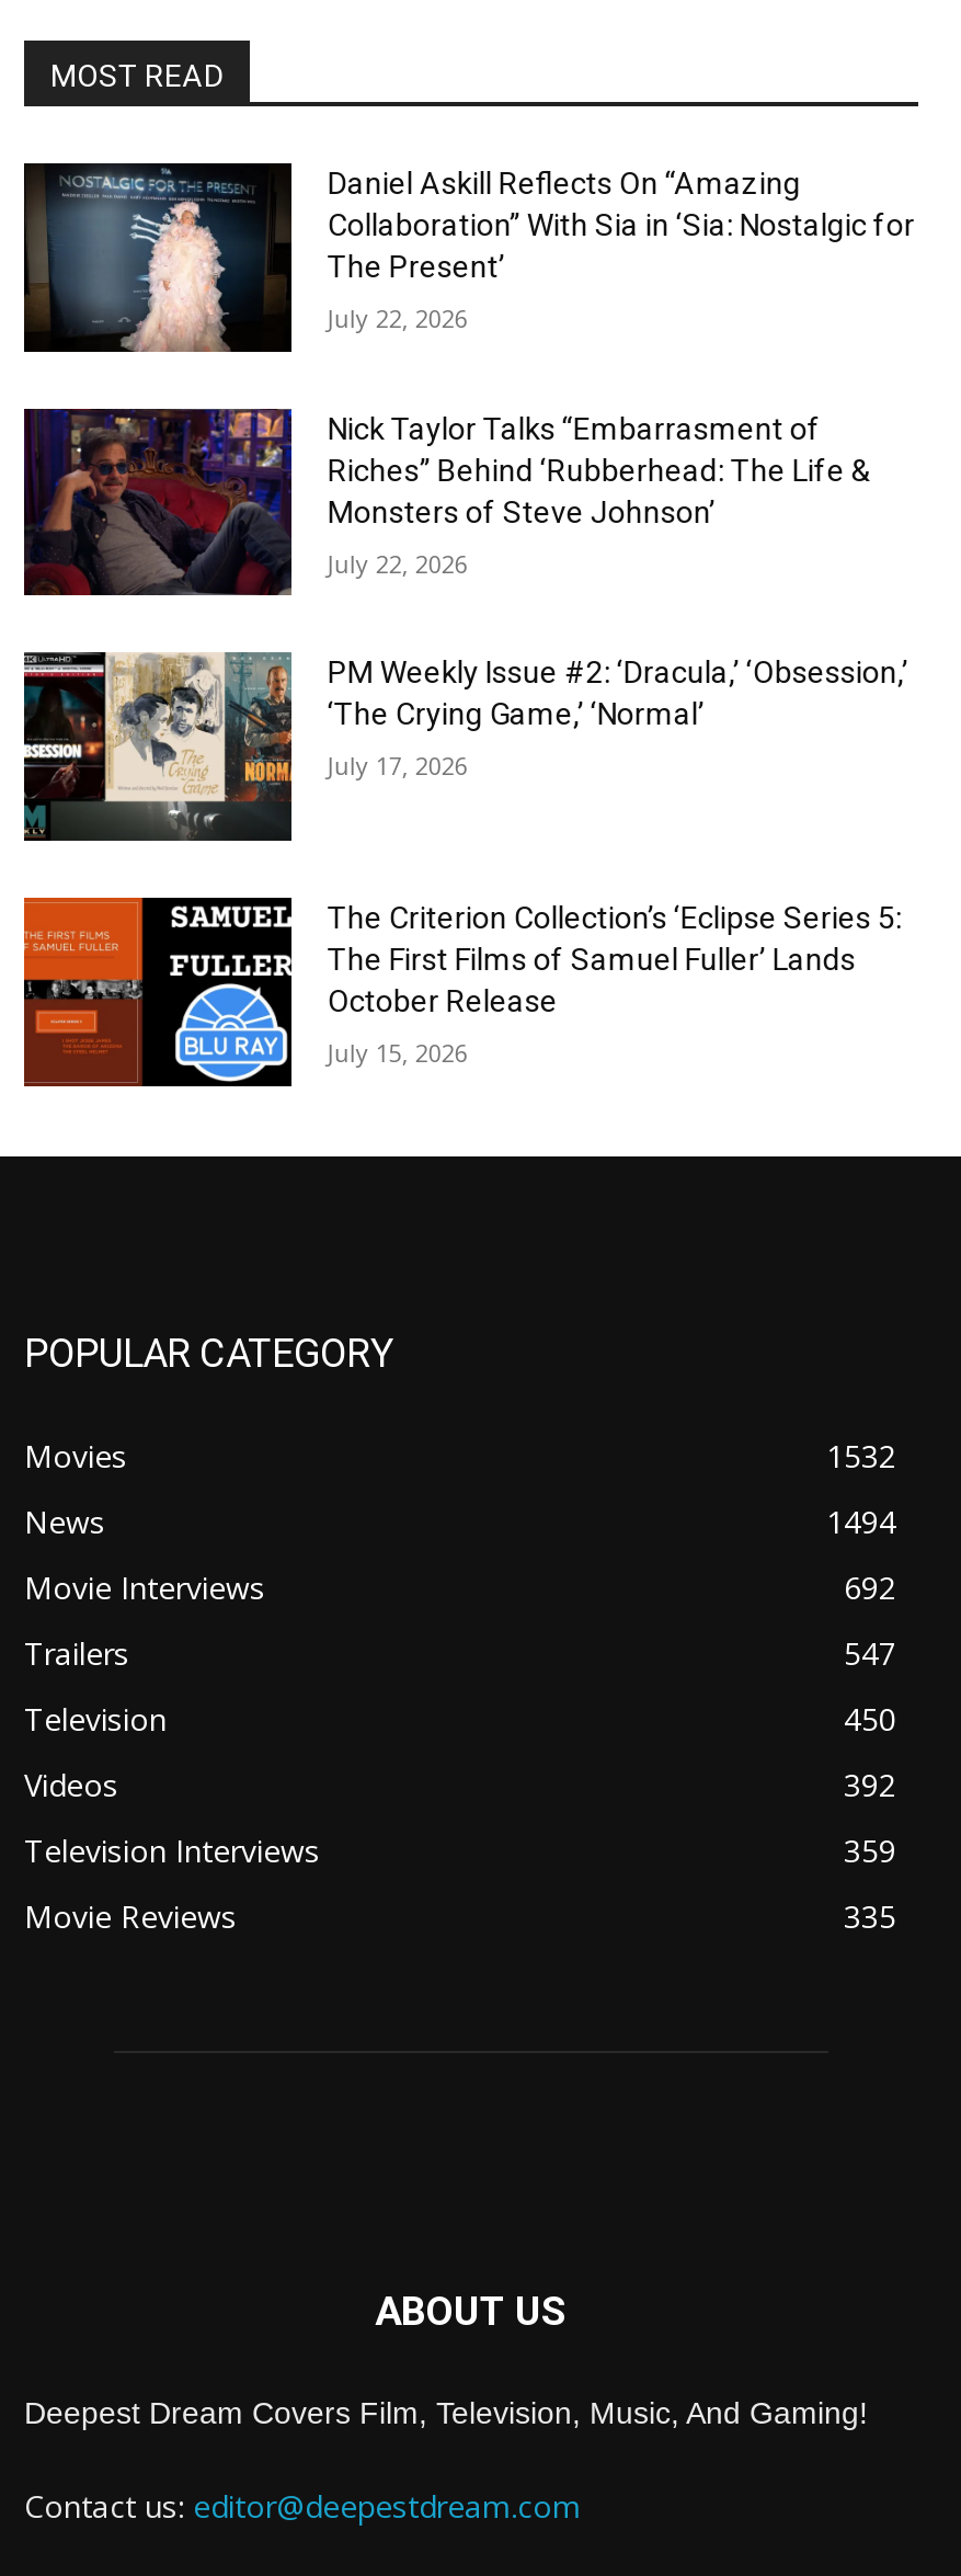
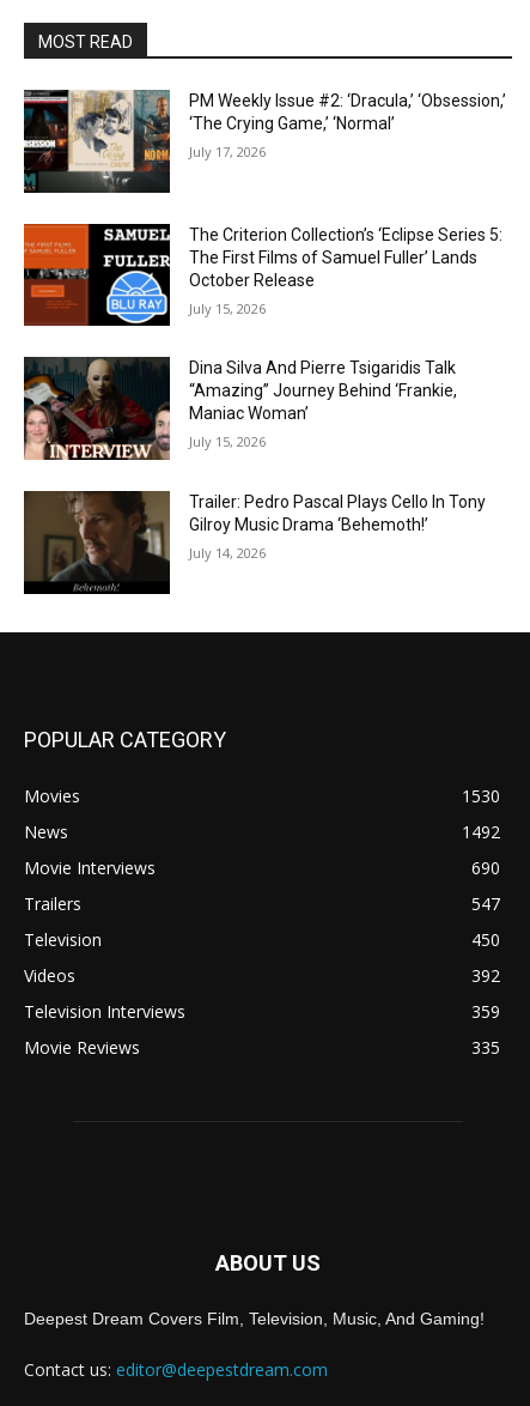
- [image]
- Daniel Askill Reflects On “Amazing
- Collaboration” With Sia in ‘Sia: Nostalgic for
- The Present’
- July 22, 2026
- Nick Taylor Talks “Embarrasment of
- Riches” Behind ‘Rubberhead: The Life &
- Monsters of Steve Johnson’
- July 22, 2026

- [image]

moved up: [image] | PM Weekly Issue #2: ‘Dracula,’ ‘Obsession,’ | ‘The Crying Game,’ ‘Normal’ | July 17, 2026 | The Criterion Collection’s ‘Eclipse Series 5: | The First Films of Samuel Fuller’ Lands | October Release | July 15, 2026

+ [image]
+ Dina Silva And Pierre Tsigaridis Talk
+ “Amazing” Journey Behind ‘Frankie,
+ Maniac Woman’
+ July 15, 2026
+ Trailer: Pedro Pascal Plays Cello In Tony
+ Gilroy Music Drama ‘Behemoth!’
+ July 14, 2026

+ [image]

- 1532
+ 1530

- 1494
+ 1492

- 692
+ 690
